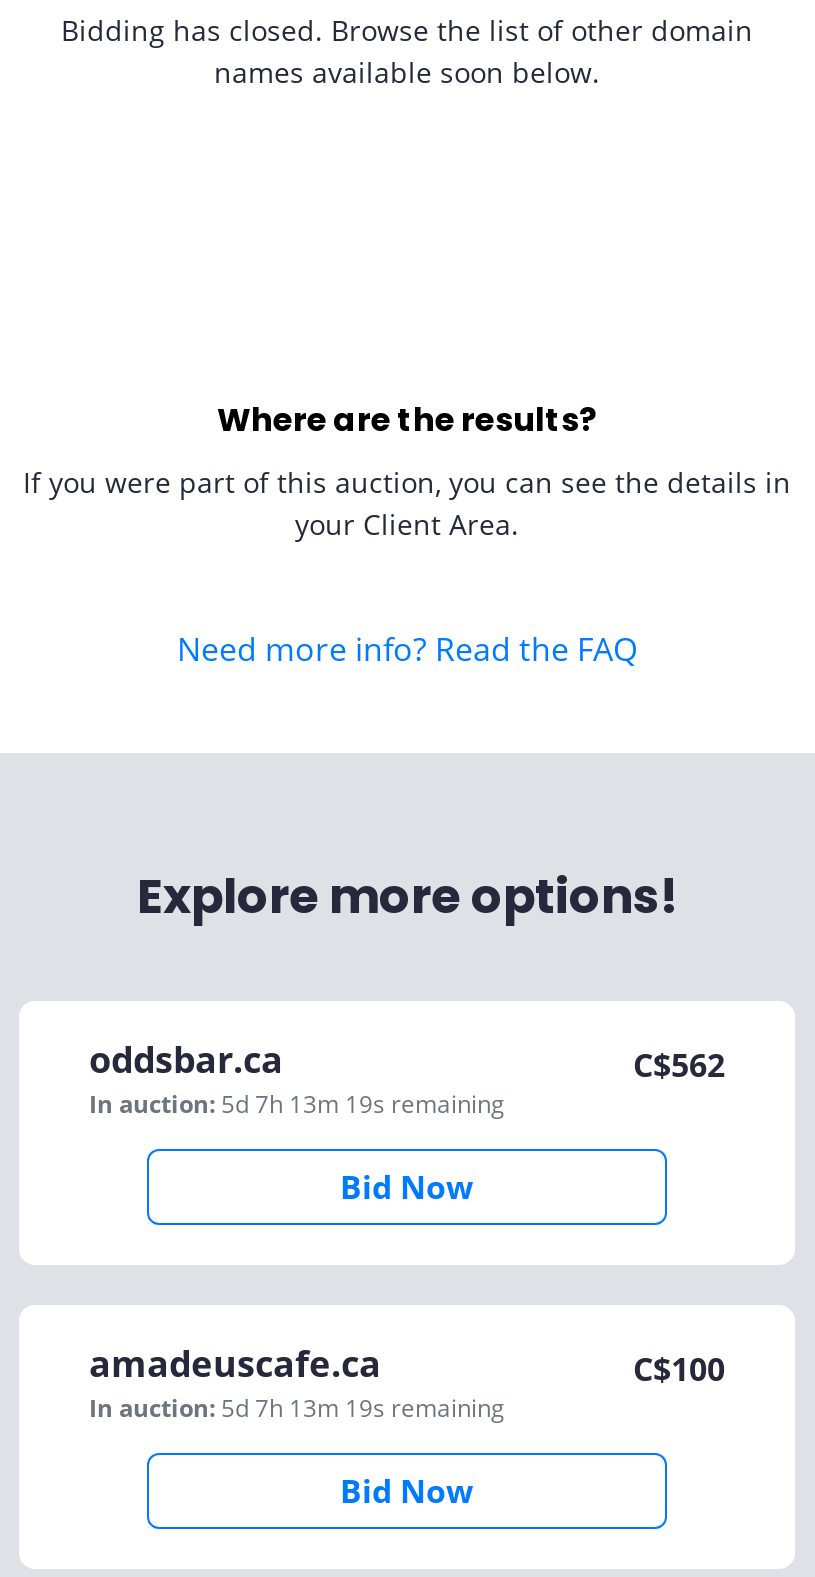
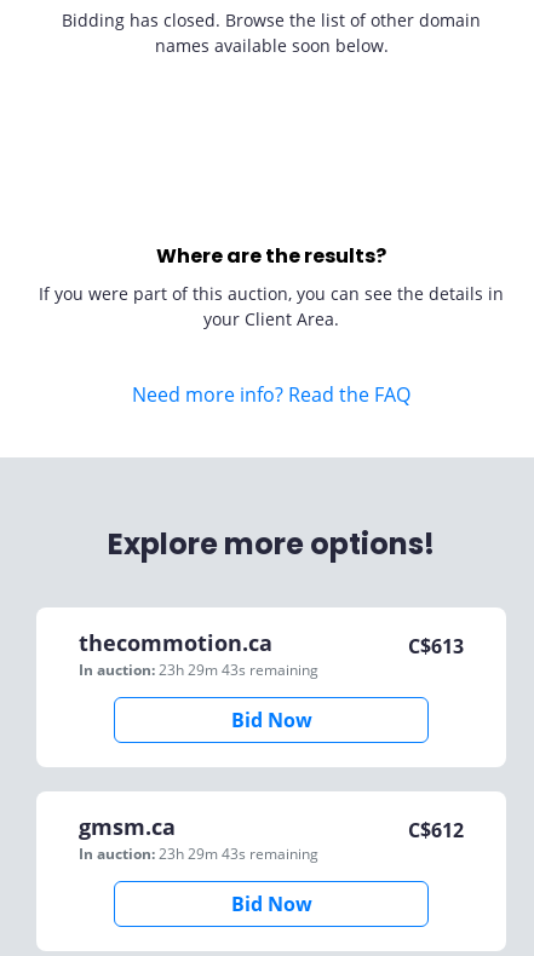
- oddsbar.ca
- In auction: 5d 7h 13m 19s remaining
+ thecommotion.ca
+ In auction: 23h 29m 43s remaining

- C$562
+ C$613

- amadeuscafe.ca
- In auction: 5d 7h 13m 19s remaining
+ gmsm.ca
+ In auction: 23h 29m 43s remaining

- C$100
+ C$612
